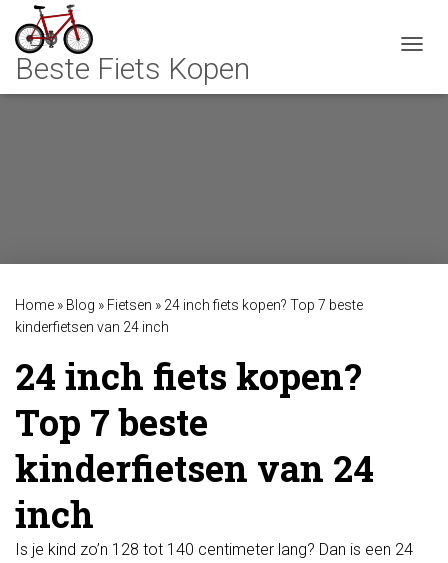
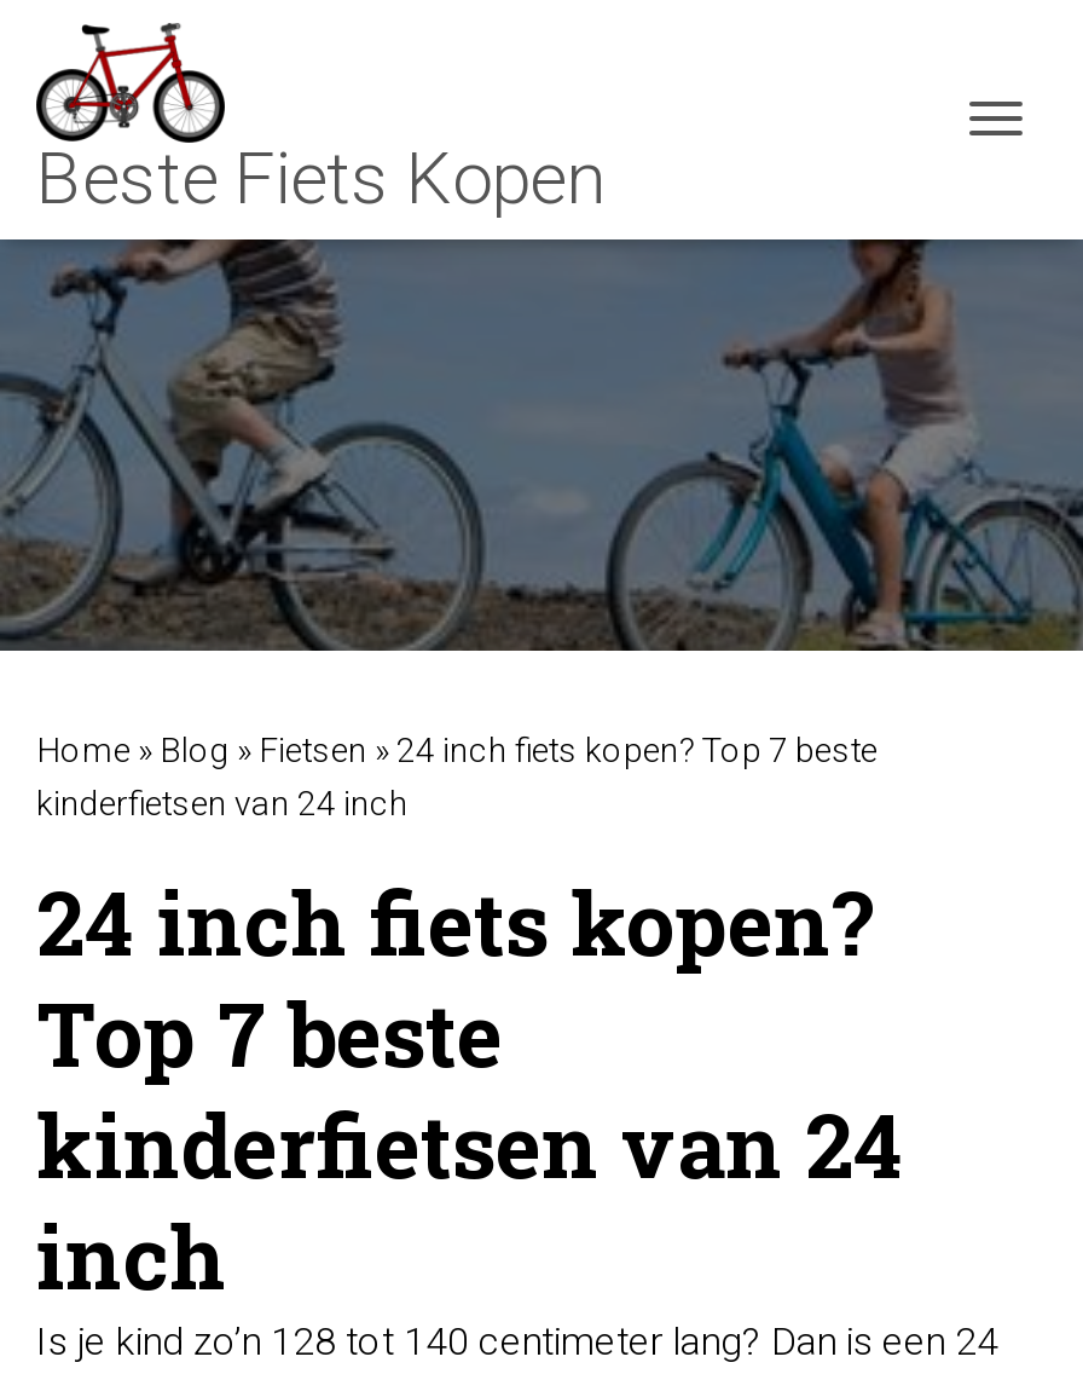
+ [image]
